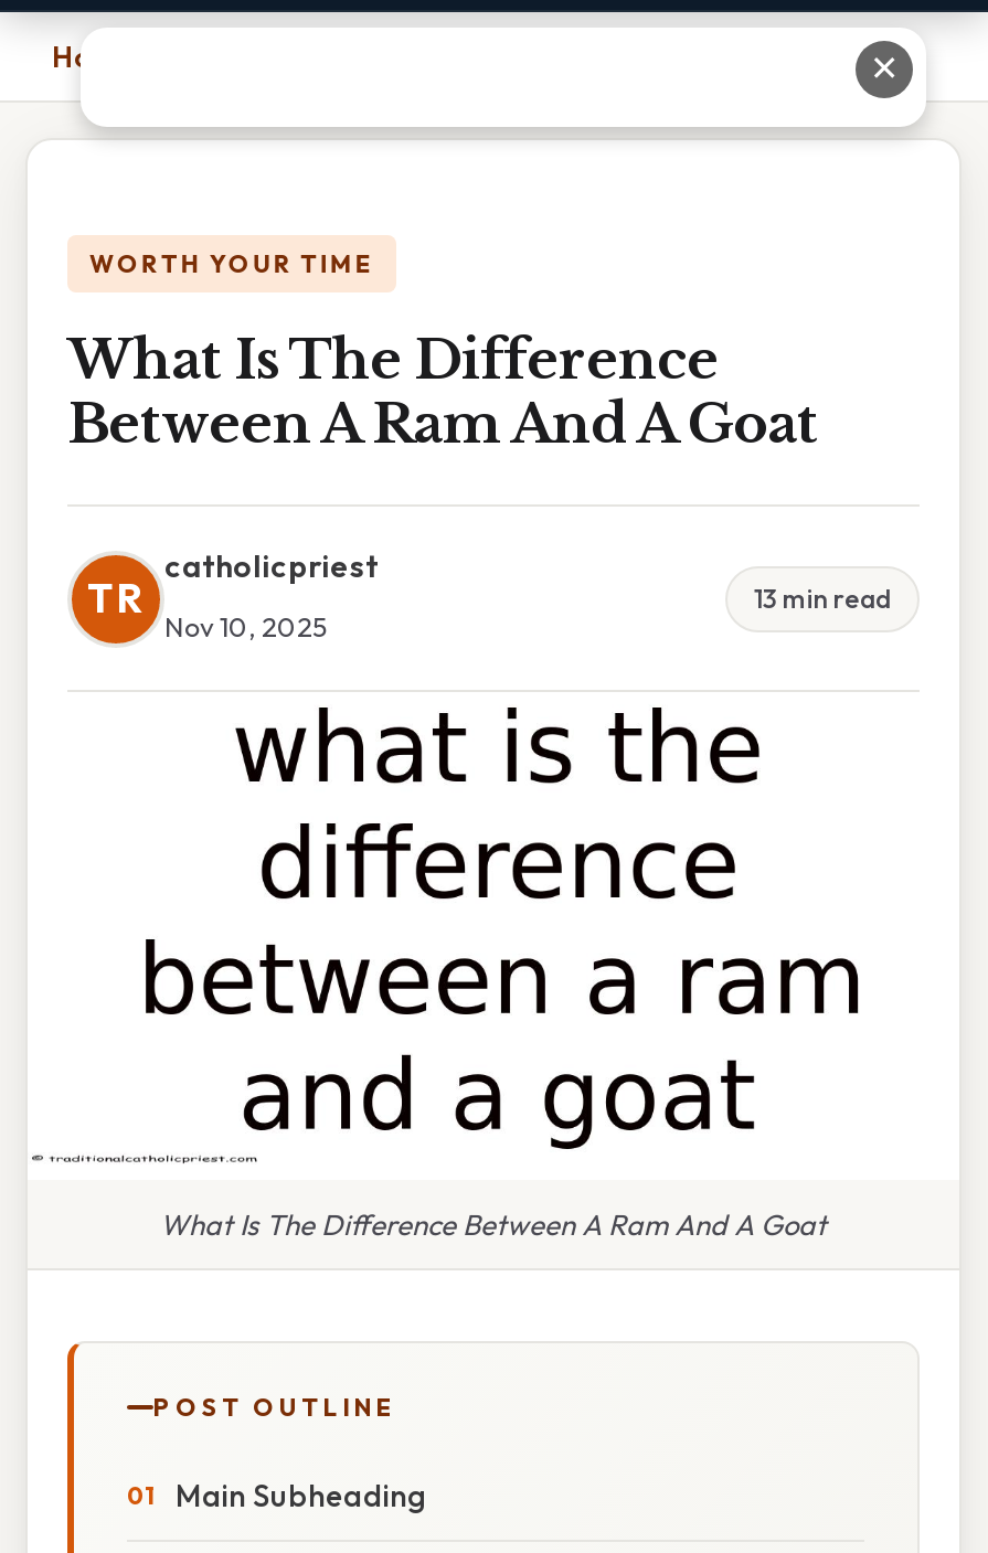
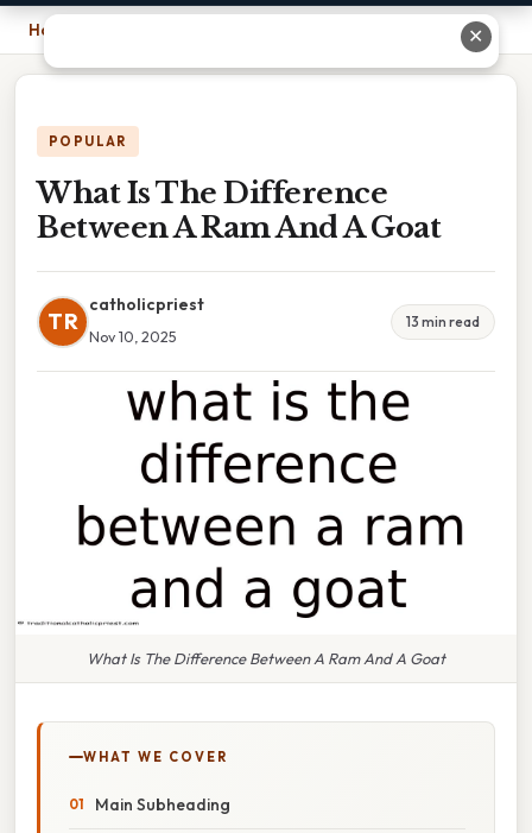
- WORTH YOUR TIME
+ POPULAR

- POST OUTLINE
+ WHAT WE COVER
